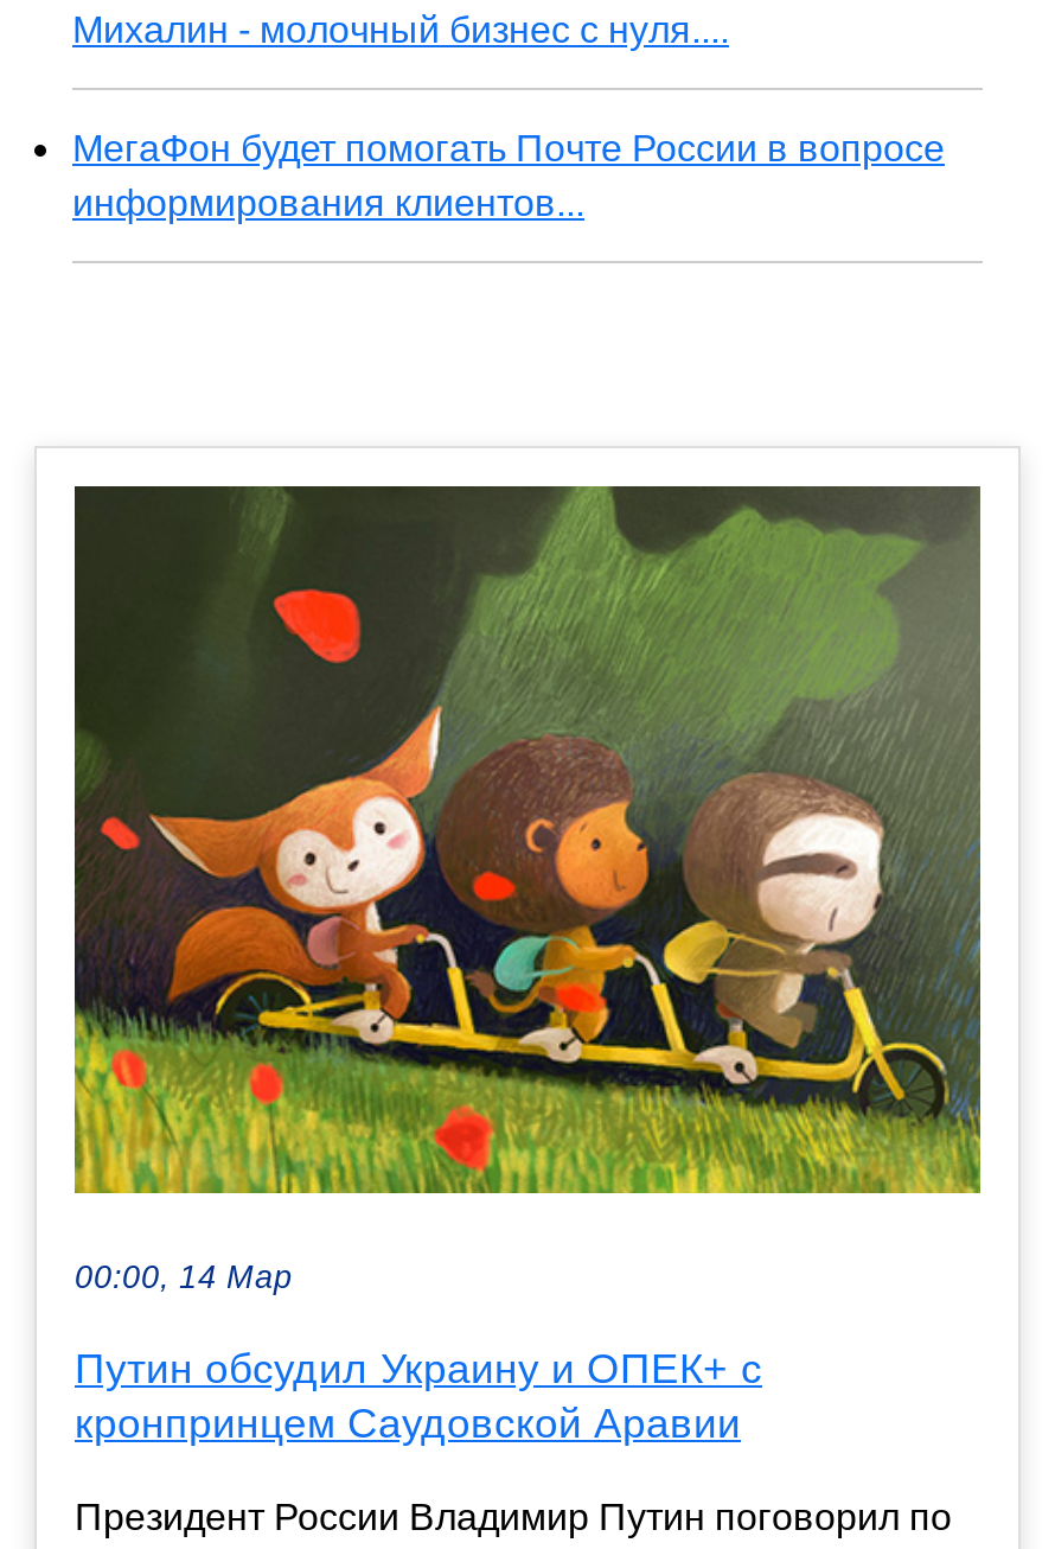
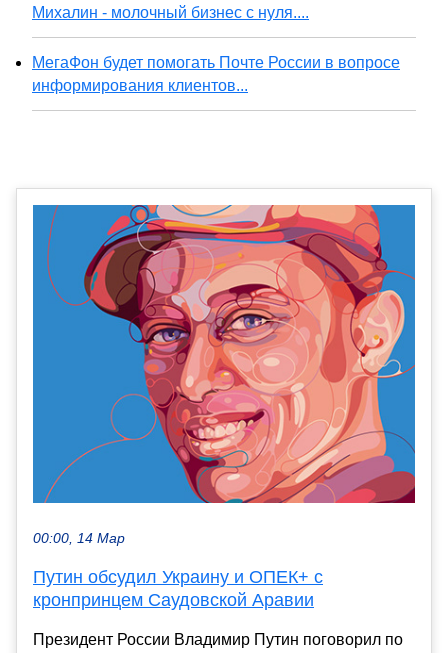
- [image]
+ [image]
